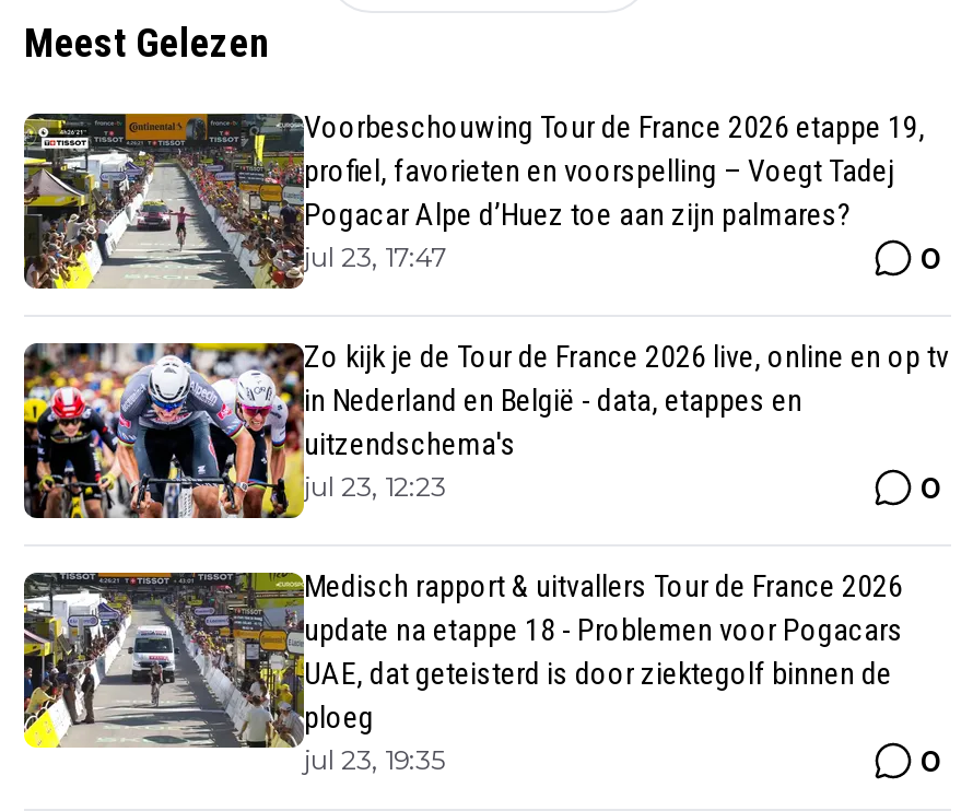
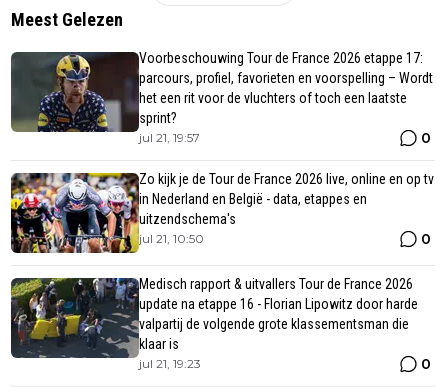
- [image]
- Voorbeschouwing Tour de France 2026 etappe 19,
- profiel, favorieten en voorspelling – Voegt Tadej
- Pogacar Alpe d’Huez toe aan zijn palmares?
- jul 23, 17:47
+ [image]
+ Voorbeschouwing Tour de France 2026 etappe 17:
+ parcours, profiel, favorieten en voorspelling – Wordt
+ het een rit voor de vluchters of toch een laatste
+ sprint?
+ jul 21, 19:57

- jul 23, 12:23
+ jul 21, 10:50

- [image]
- update na etappe 18 - Problemen voor Pogacars
- UAE, dat geteisterd is door ziektegolf binnen de
- ploeg
- jul 23, 19:35
+ [image]
+ update na etappe 16 - Florian Lipowitz door harde
+ valpartij de volgende grote klassementsman die
+ klaar is
+ jul 21, 19:23
